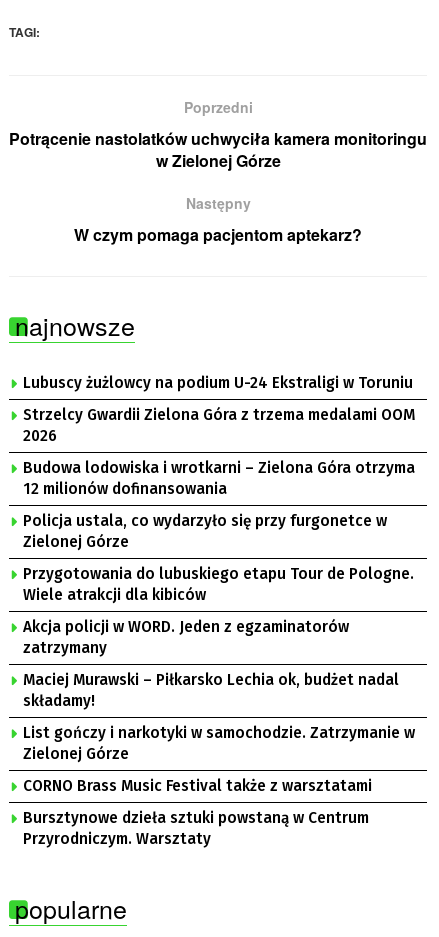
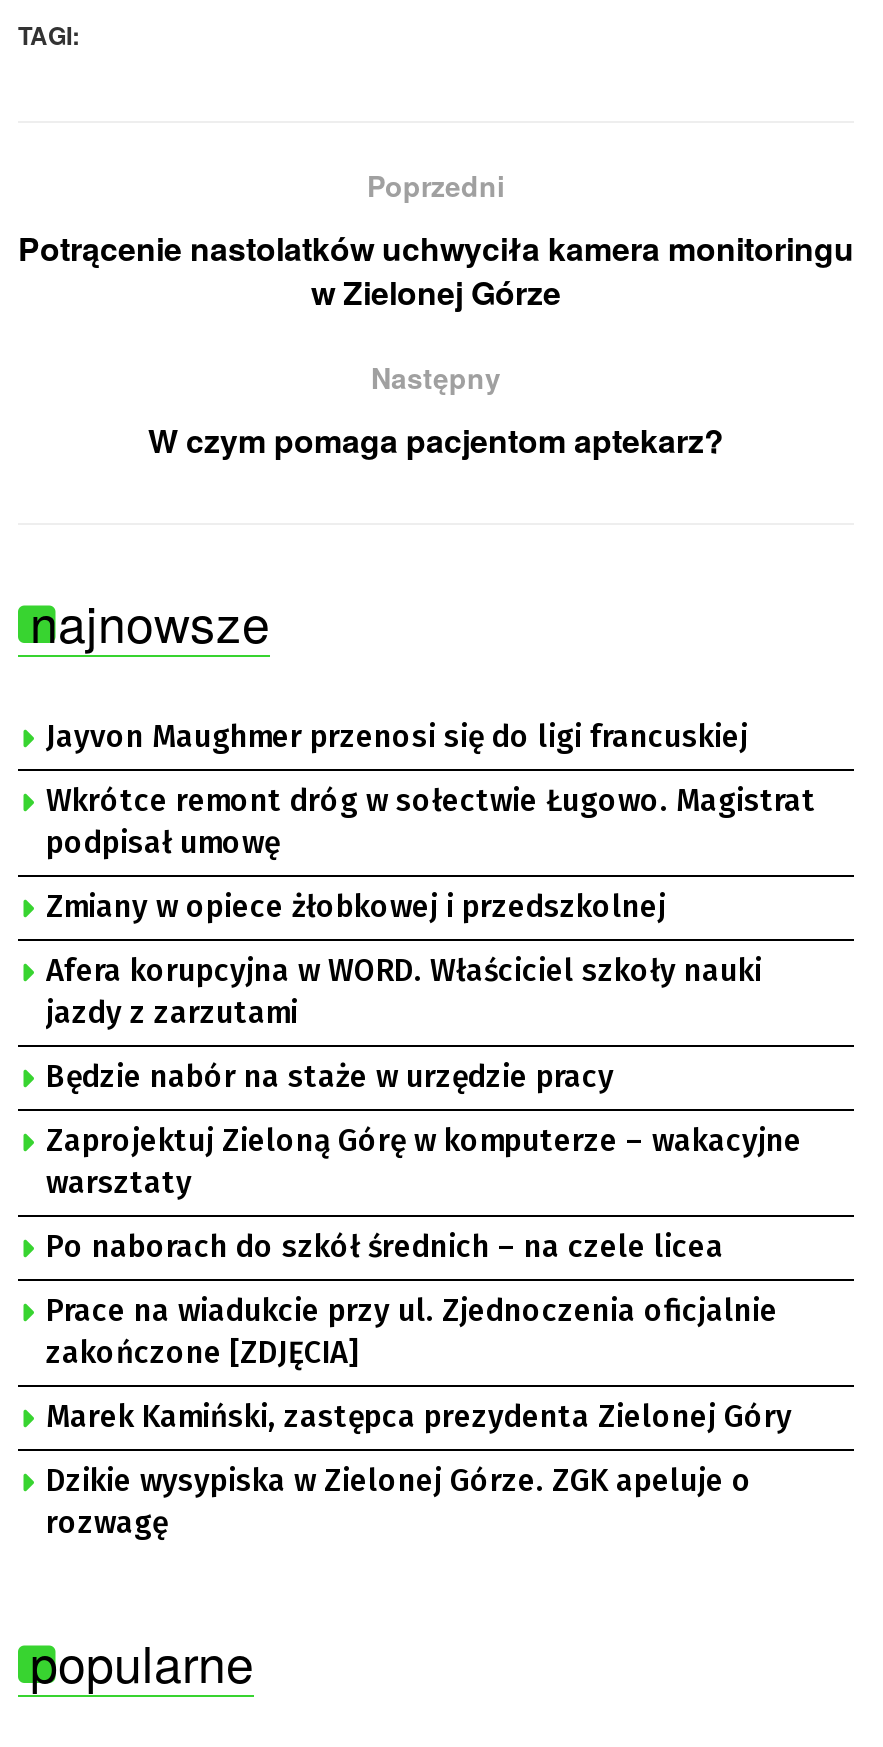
- Lubuscy żużlowcy na podium U-24 Ekstraligi w Toruniu
+ Jayvon Maughmer przenosi się do ligi francuskiej

- Strzelcy Gwardii Zielona Góra z trzema medalami OOM
- 2026
+ Wkrótce remont dróg w sołectwie Ługowo. Magistrat
+ podpisał umowę

- Budowa lodowiska i wrotkarni – Zielona Góra otrzyma
- 12 milionów dofinansowania
+ Zmiany w opiece żłobkowej i przedszkolnej

- Policja ustala, co wydarzyło się przy furgonetce w
- Zielonej Górze
+ Afera korupcyjna w WORD. Właściciel szkoły nauki
+ jazdy z zarzutami

- Przygotowania do lubuskiego etapu Tour de Pologne.
- Wiele atrakcji dla kibiców
+ Będzie nabór na staże w urzędzie pracy

- Akcja policji w WORD. Jeden z egzaminatorów
- zatrzymany
+ Zaprojektuj Zieloną Górę w komputerze – wakacyjne
+ warsztaty

- Maciej Murawski – Piłkarsko Lechia ok, budżet nadal
- składamy!
+ Po naborach do szkół średnich – na czele licea

- List gończy i narkotyki w samochodzie. Zatrzymanie w
- Zielonej Górze
+ Prace na wiadukcie przy ul. Zjednoczenia oficjalnie
+ zakończone [ZDJĘCIA]

- CORNO Brass Music Festival także z warsztatami
+ Marek Kamiński, zastępca prezydenta Zielonej Góry

- Bursztynowe dzieła sztuki powstaną w Centrum
- Przyrodniczym. Warsztaty
+ Dzikie wysypiska w Zielonej Górze. ZGK apeluje o
+ rozwagę
